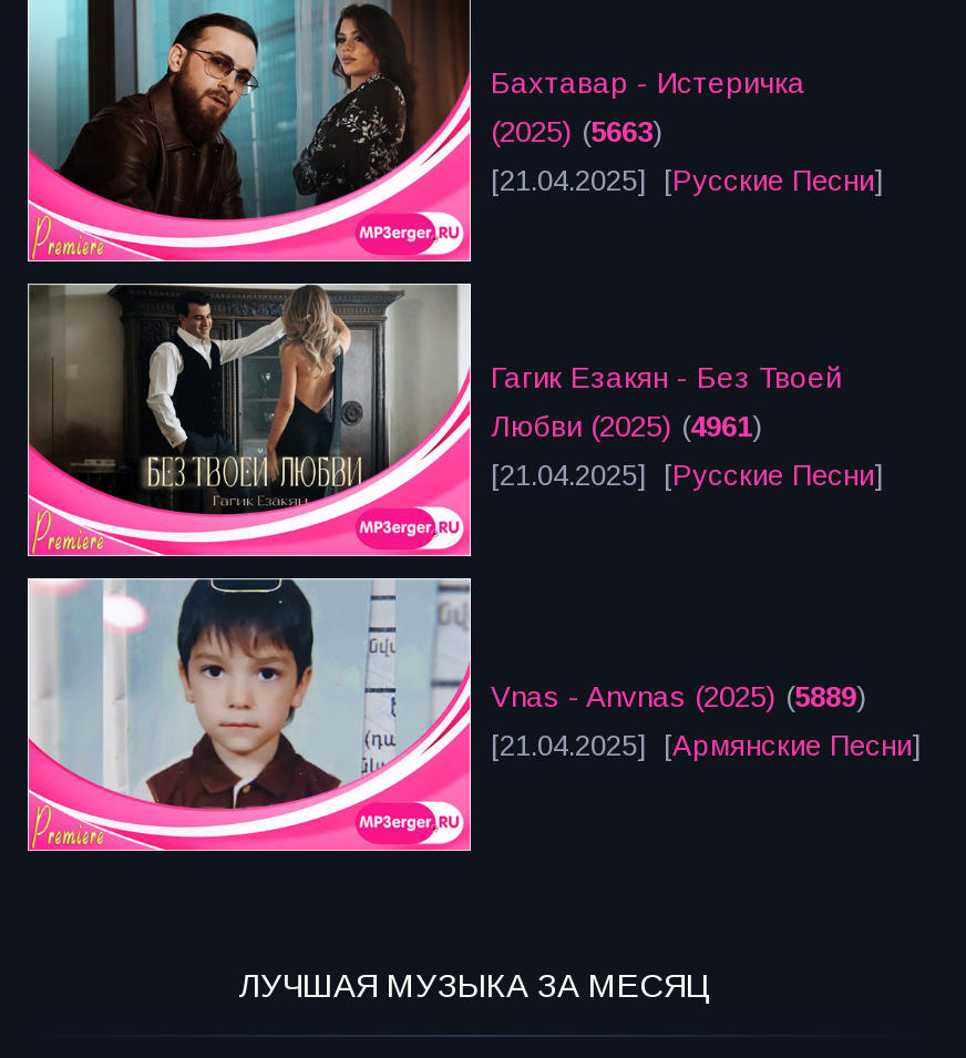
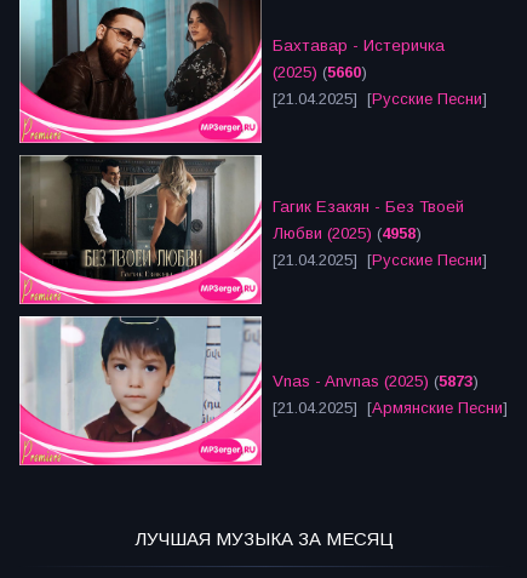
- (2025) (5663)
+ (2025) (5660)

- Любви (2025) (4961)
+ Любви (2025) (4958)

- Vnas - Anvnas (2025) (5889)
+ Vnas - Anvnas (2025) (5873)
